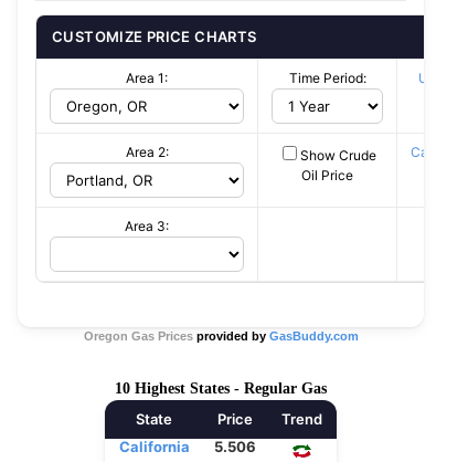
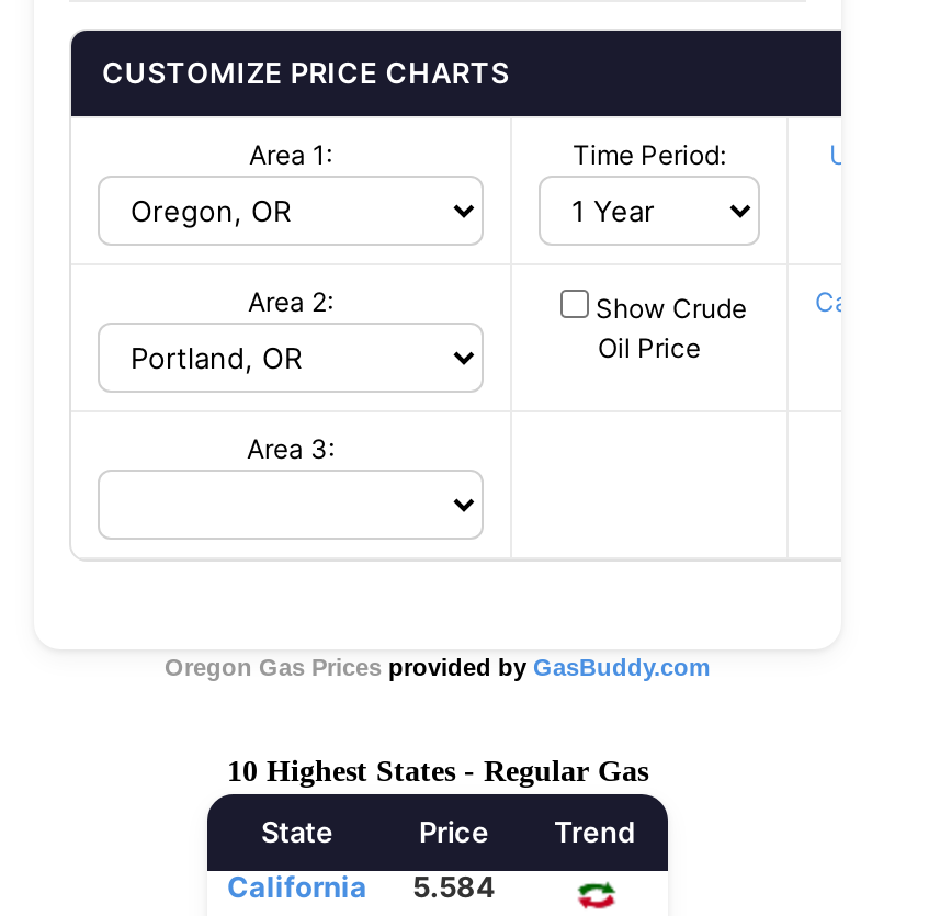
- California 5.506
+ California 5.584
